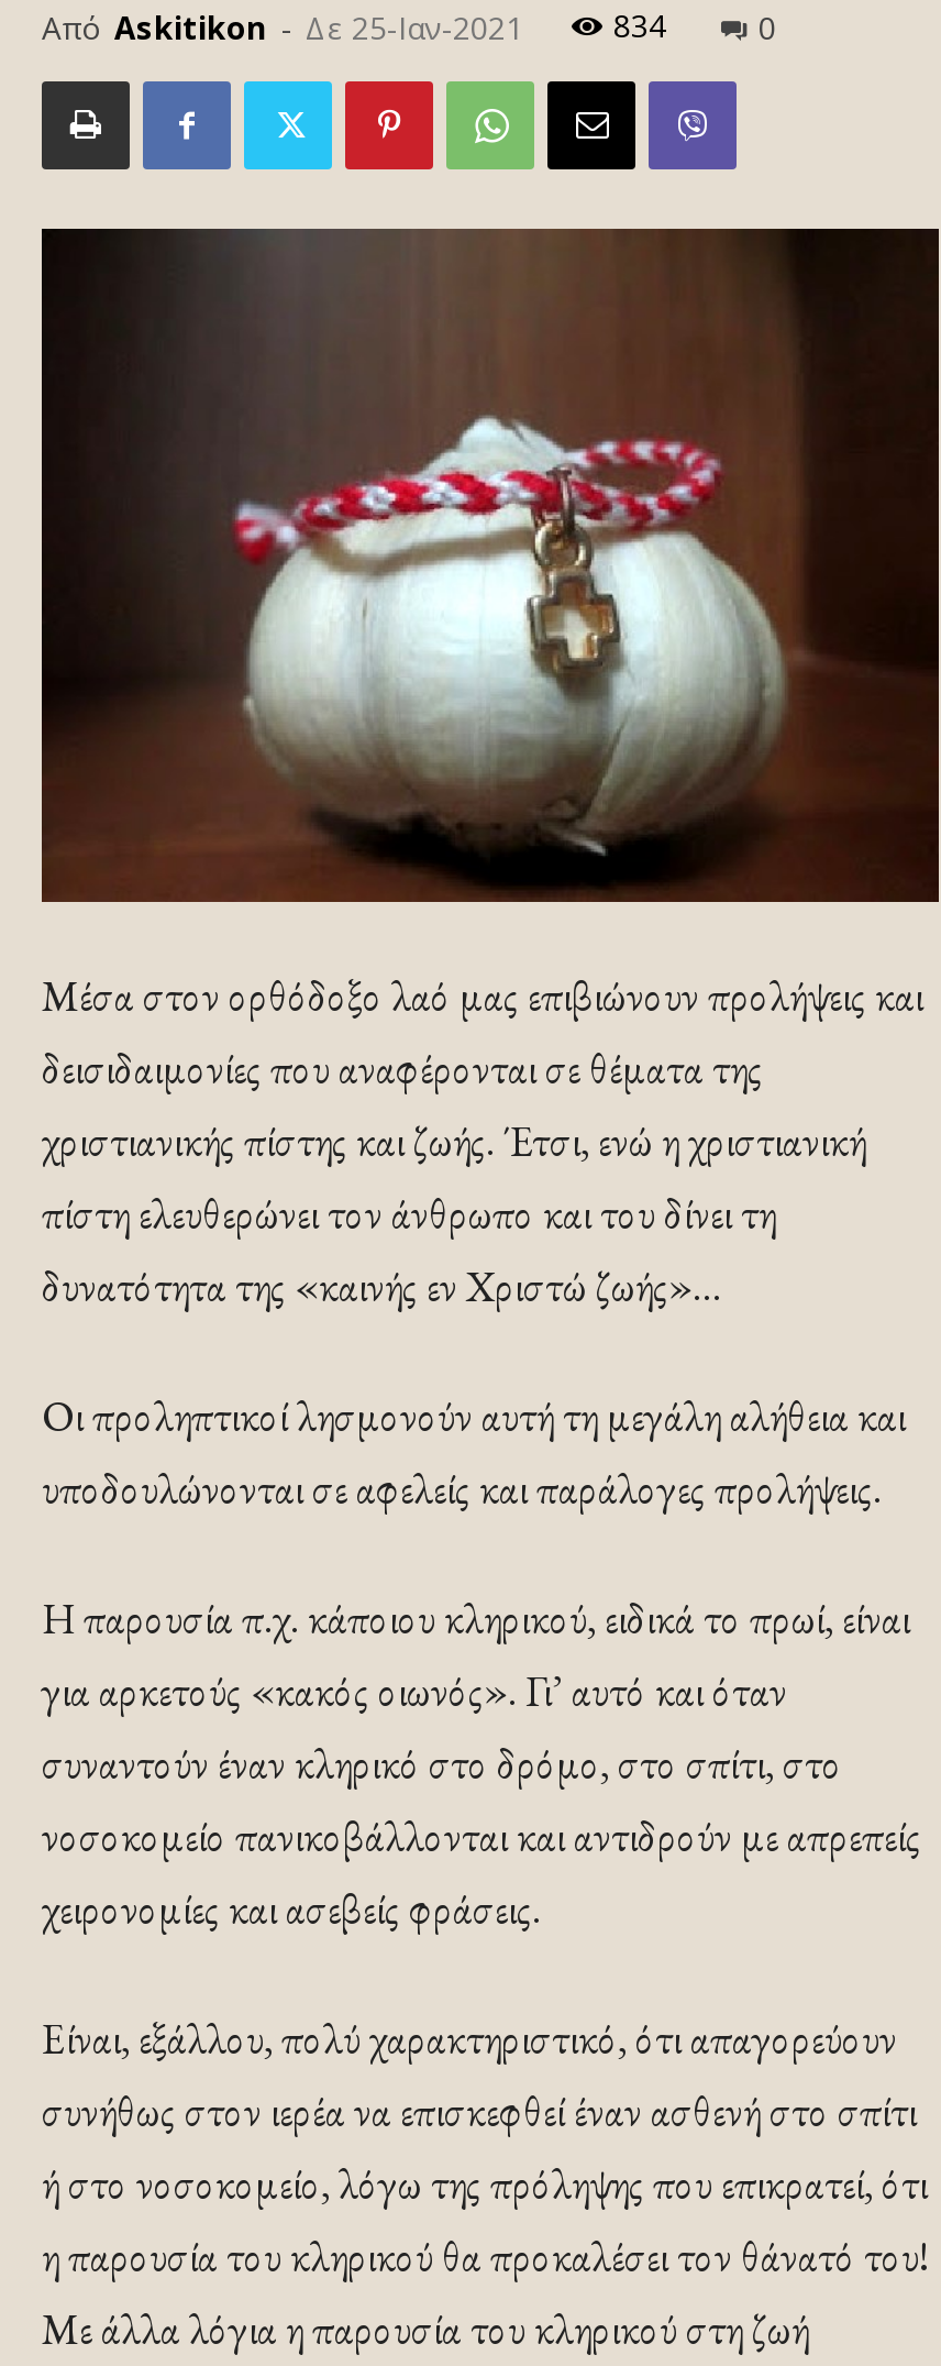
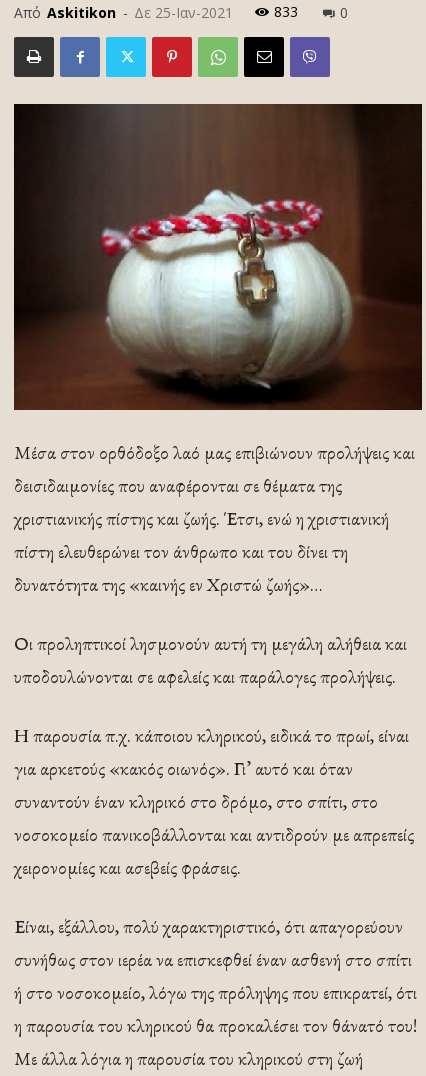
- 834
+ 833
